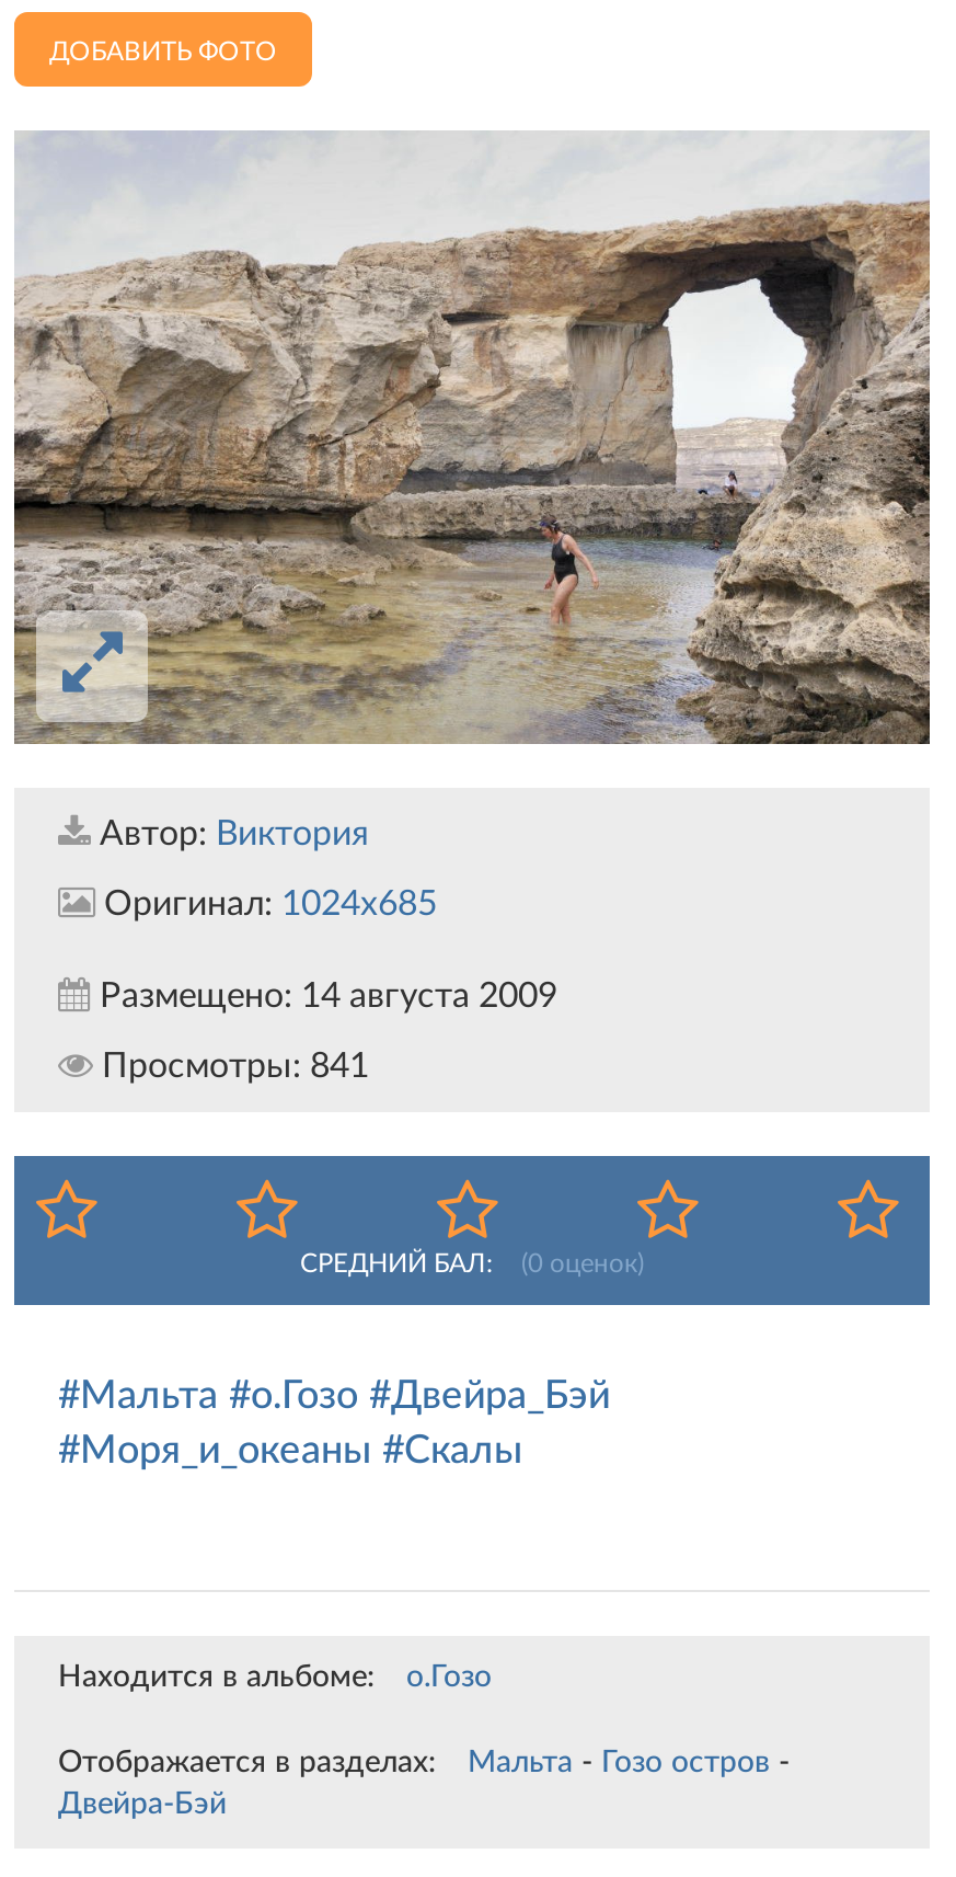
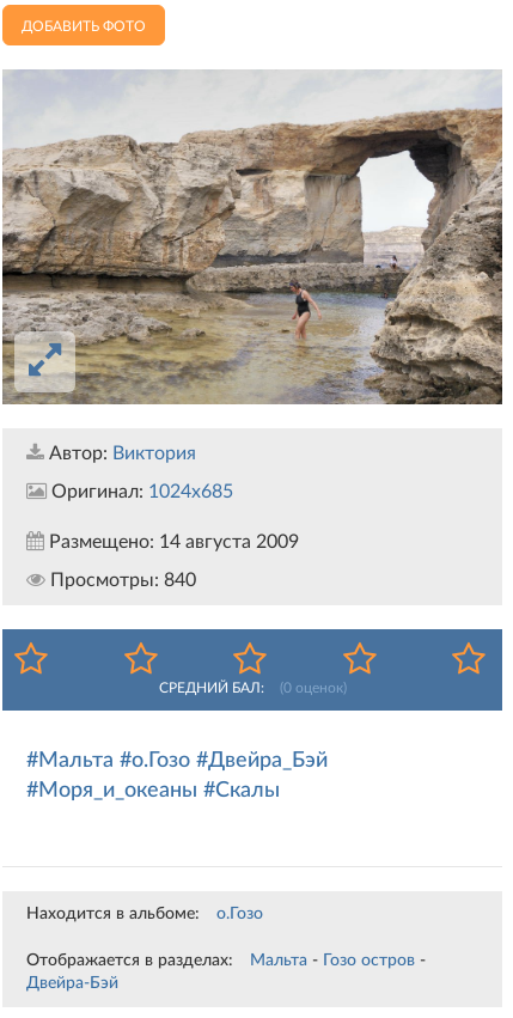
- Просмотры: 841
+ Просмотры: 840
